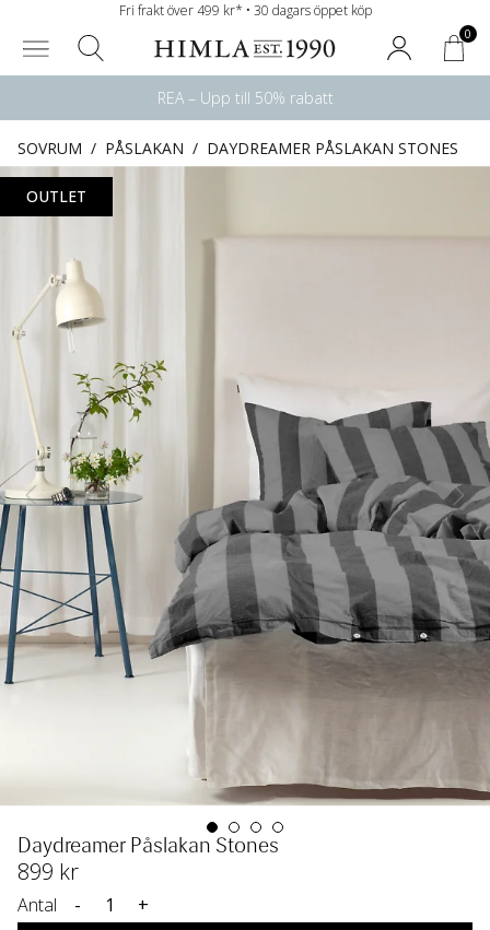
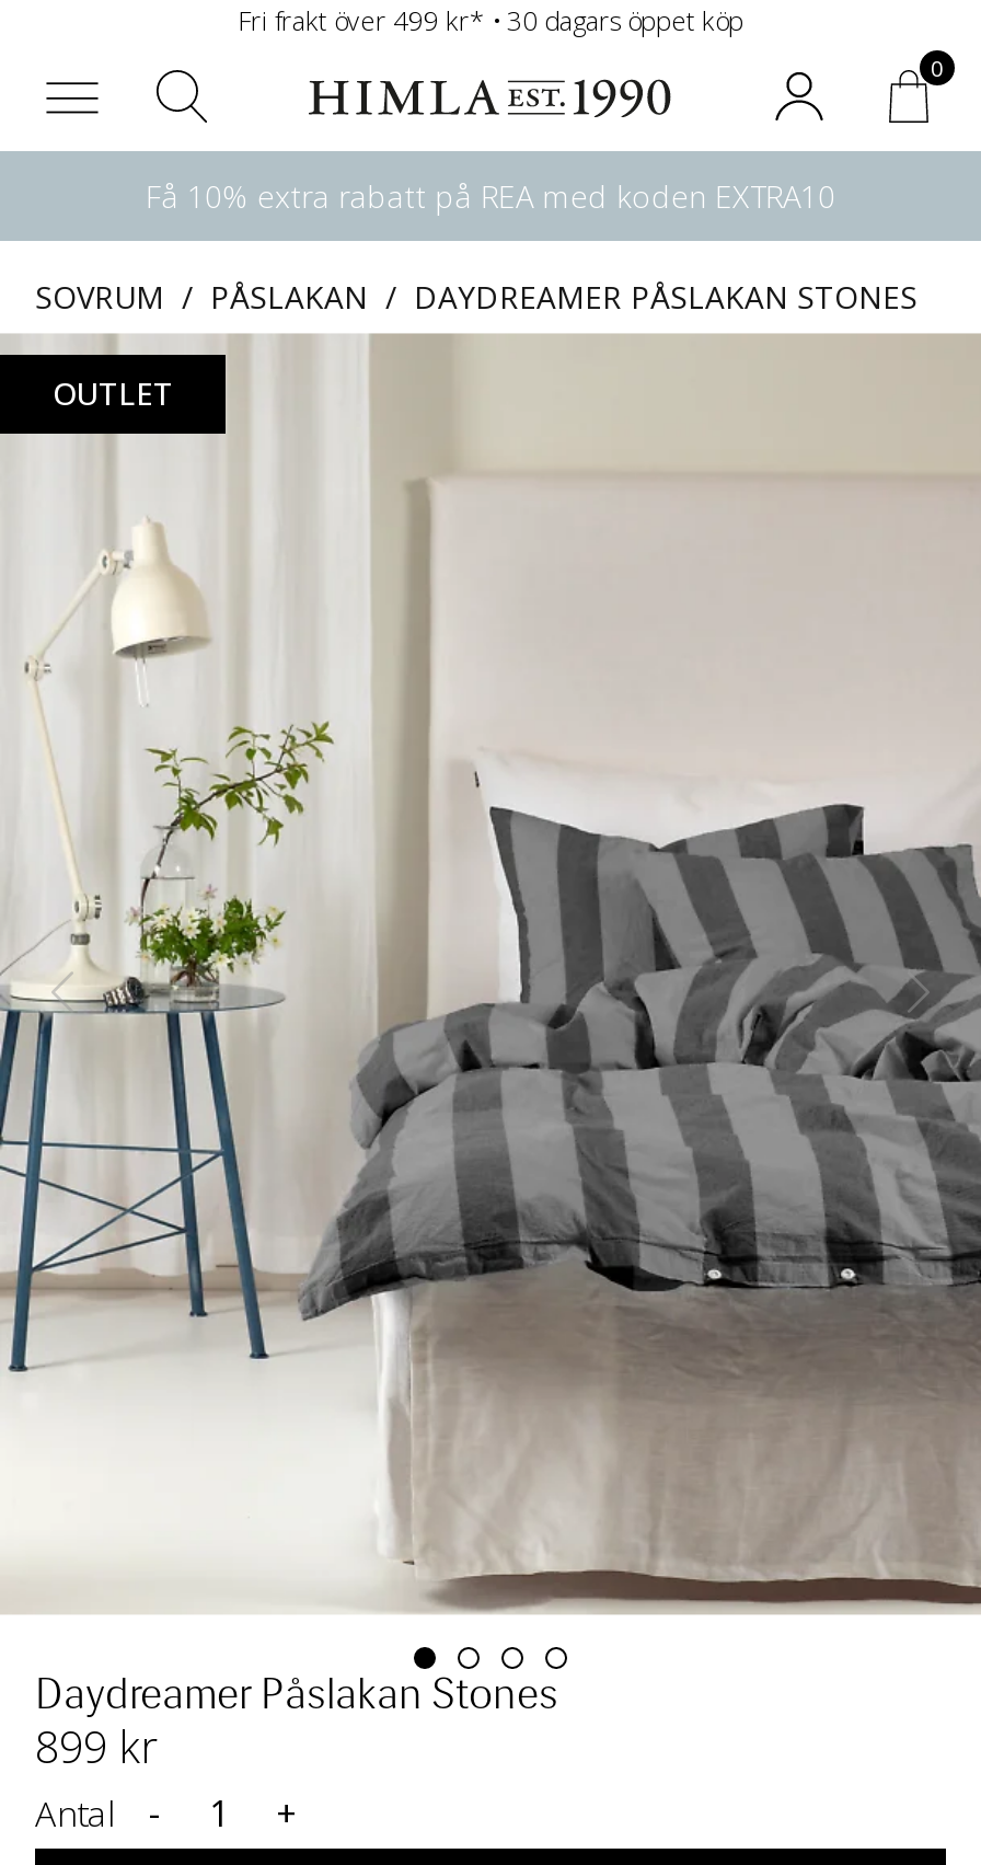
- REA – Upp till 50% rabatt
+ Få 10% extra rabatt på REA med koden EXTRA10
